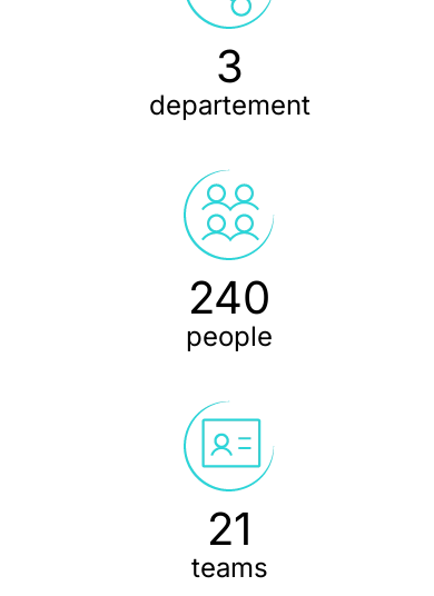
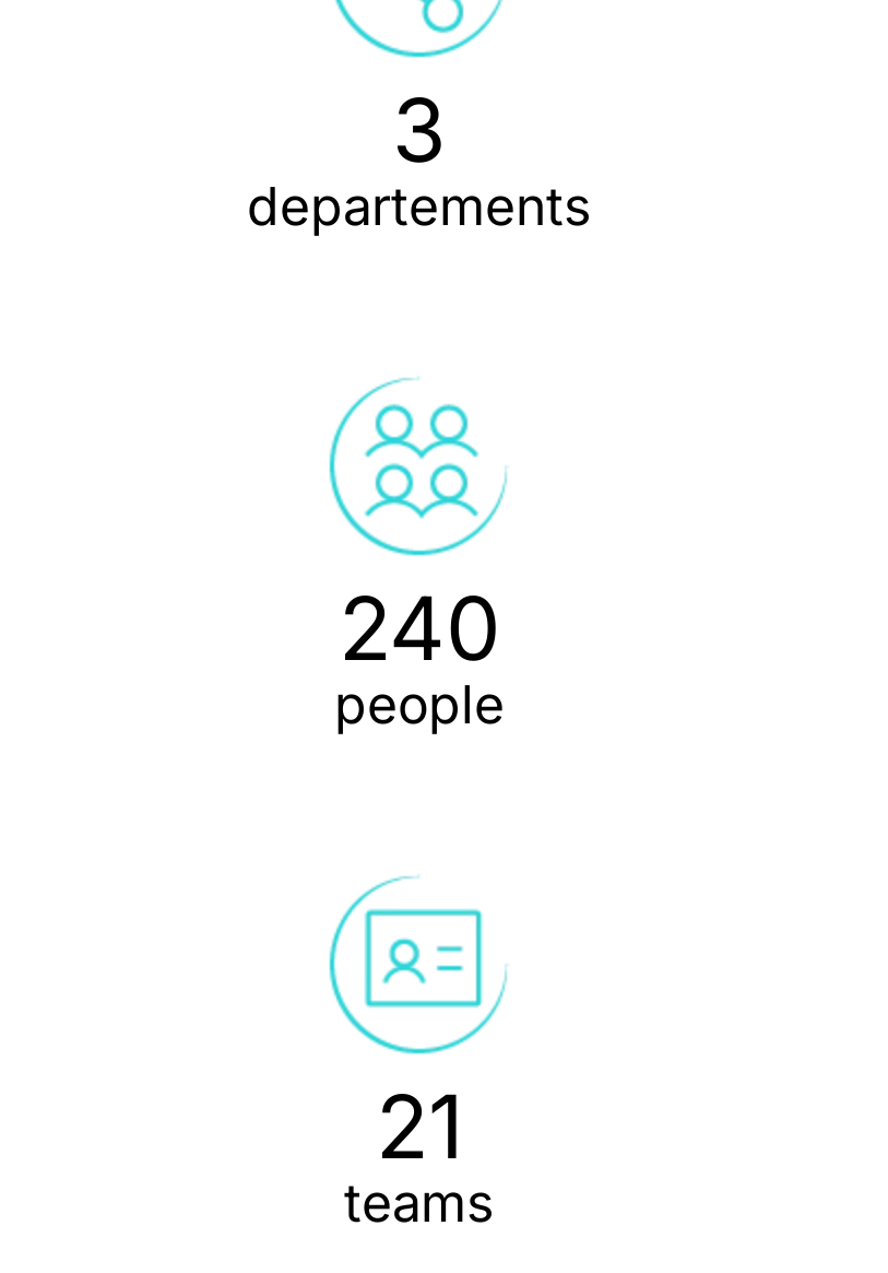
- departement
+ departements
